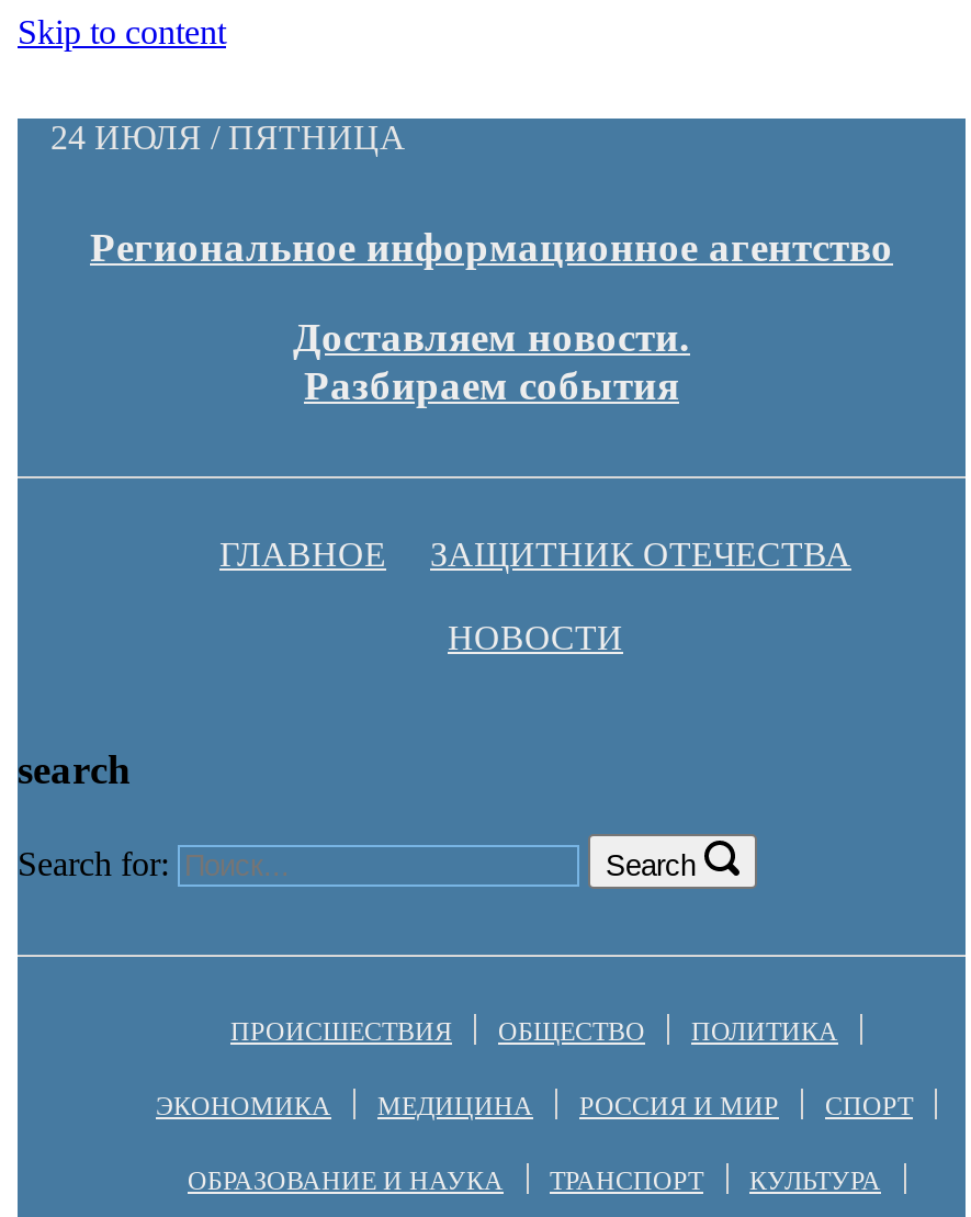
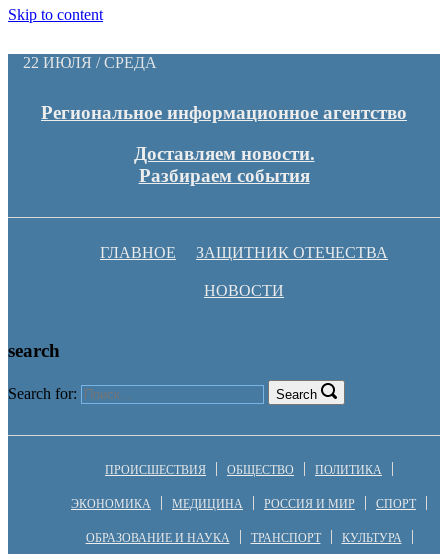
- 24 ИЮЛЯ / ПЯТНИЦА
+ 22 ИЮЛЯ / СРЕДА
